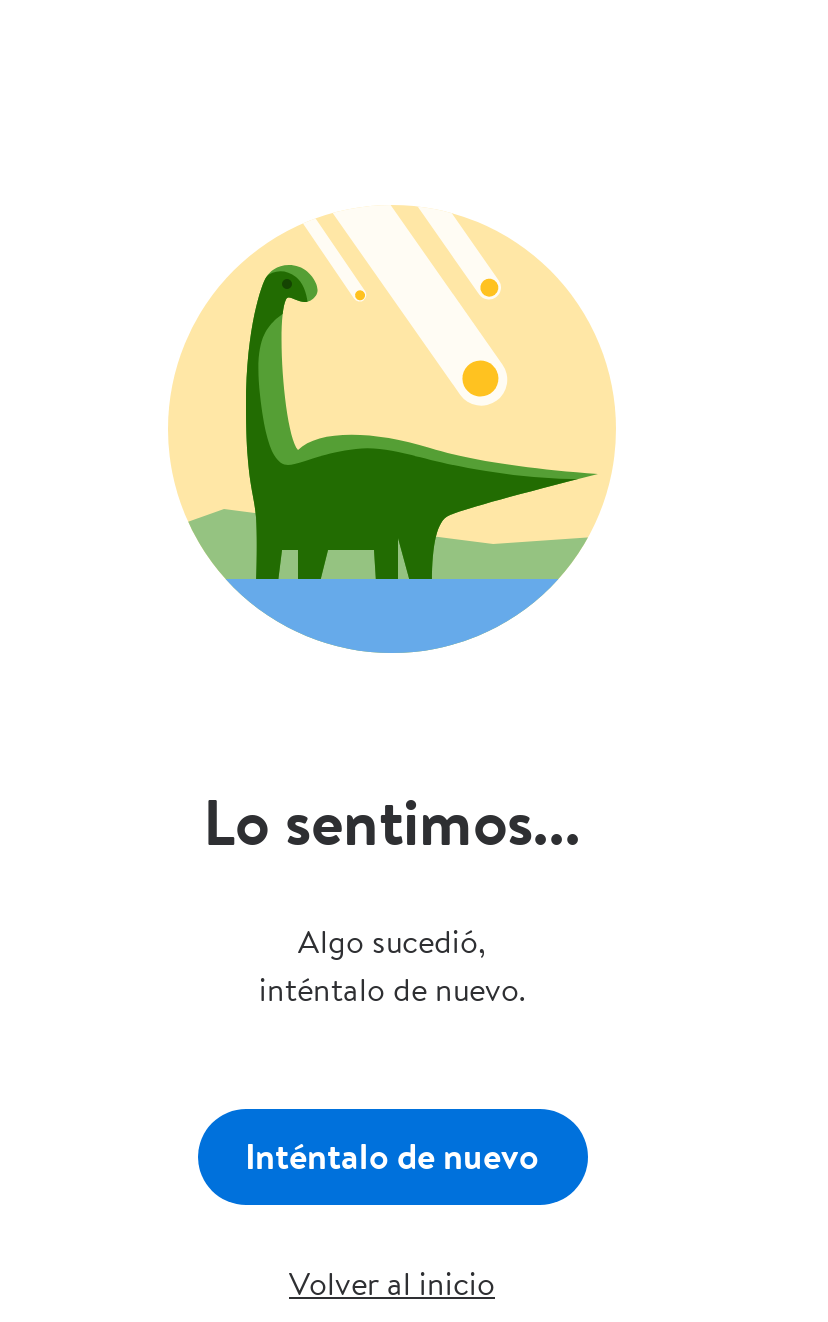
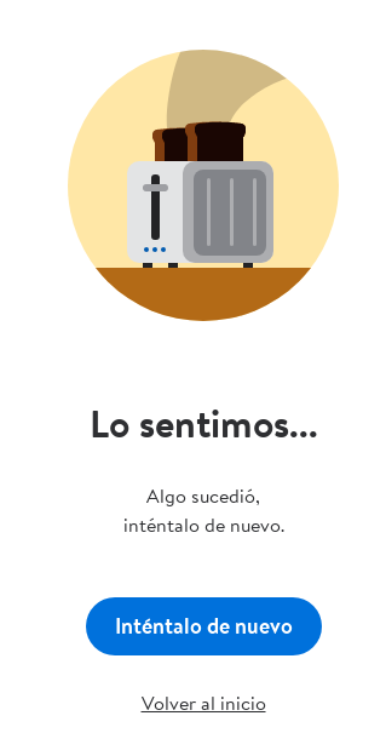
- [image]
+ [image]
